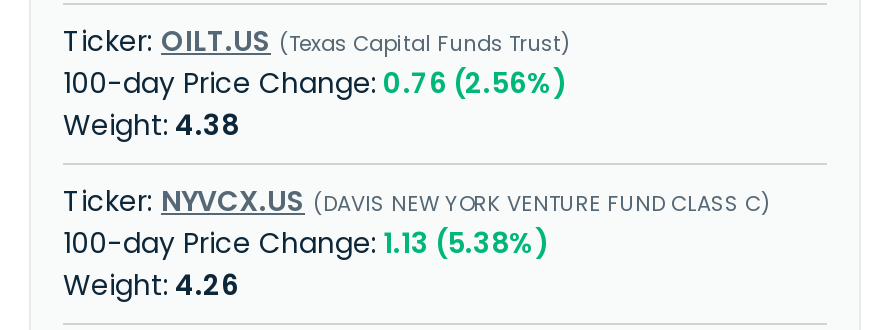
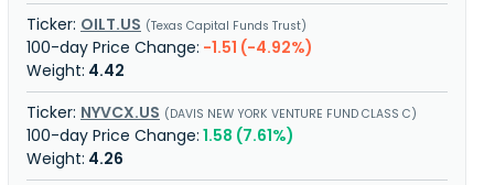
- 0.76 (2.56%)
+ -1.51 (-4.92%)

- 4.38
+ 4.42

- 1.13 (5.38%)
+ 1.58 (7.61%)
